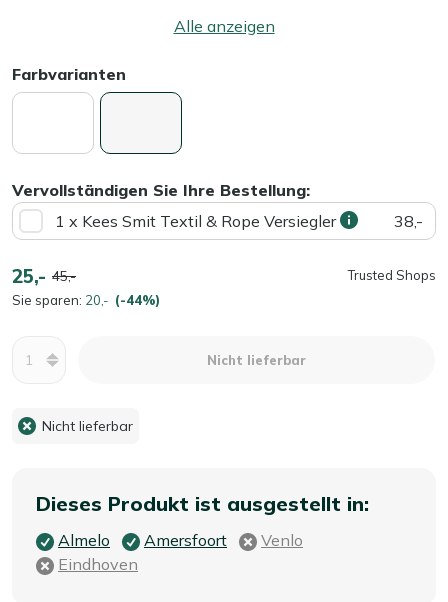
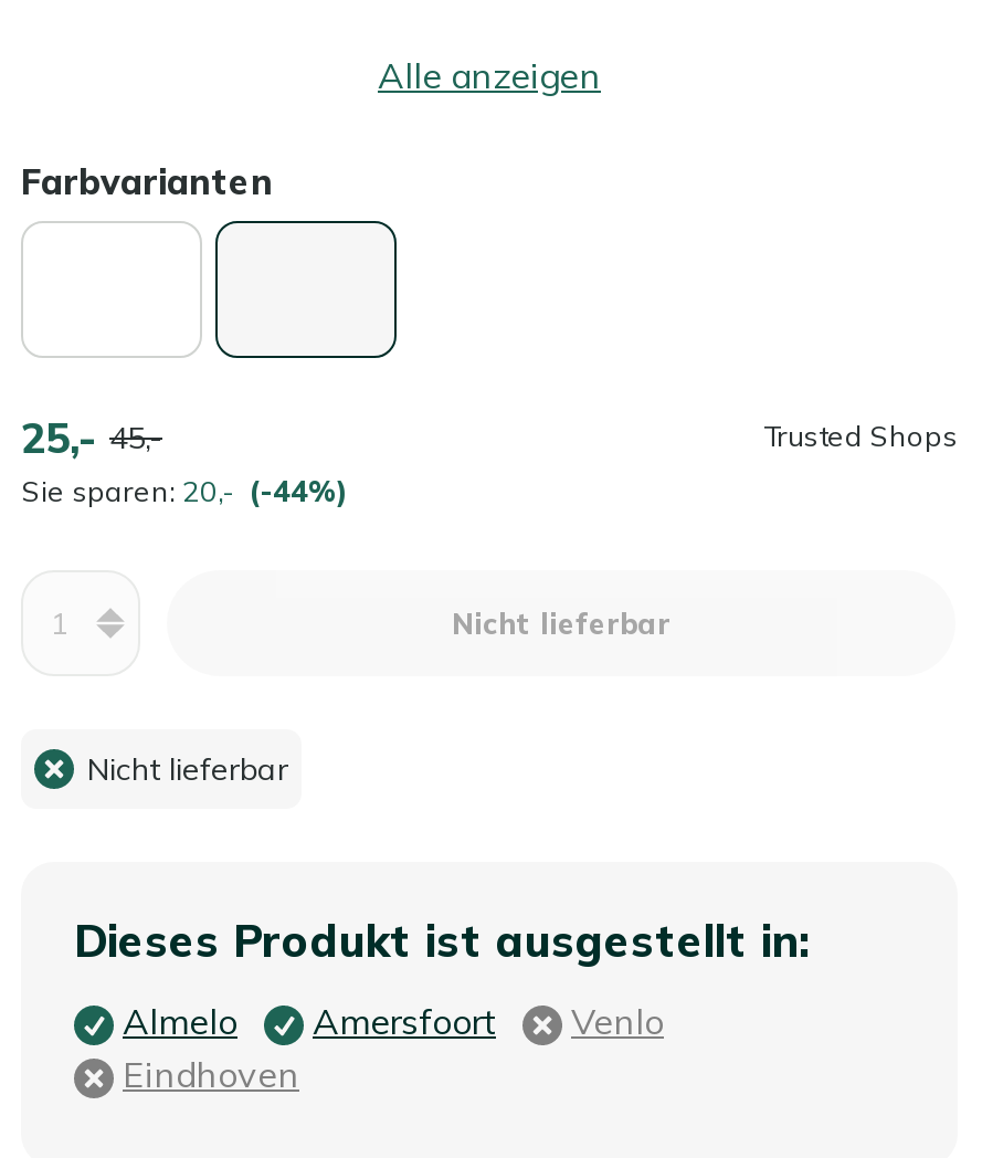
- Vervollständigen Sie Ihre Bestellung:
- 1 x Kees Smit Textil & Rope Versiegler
- 38,-
